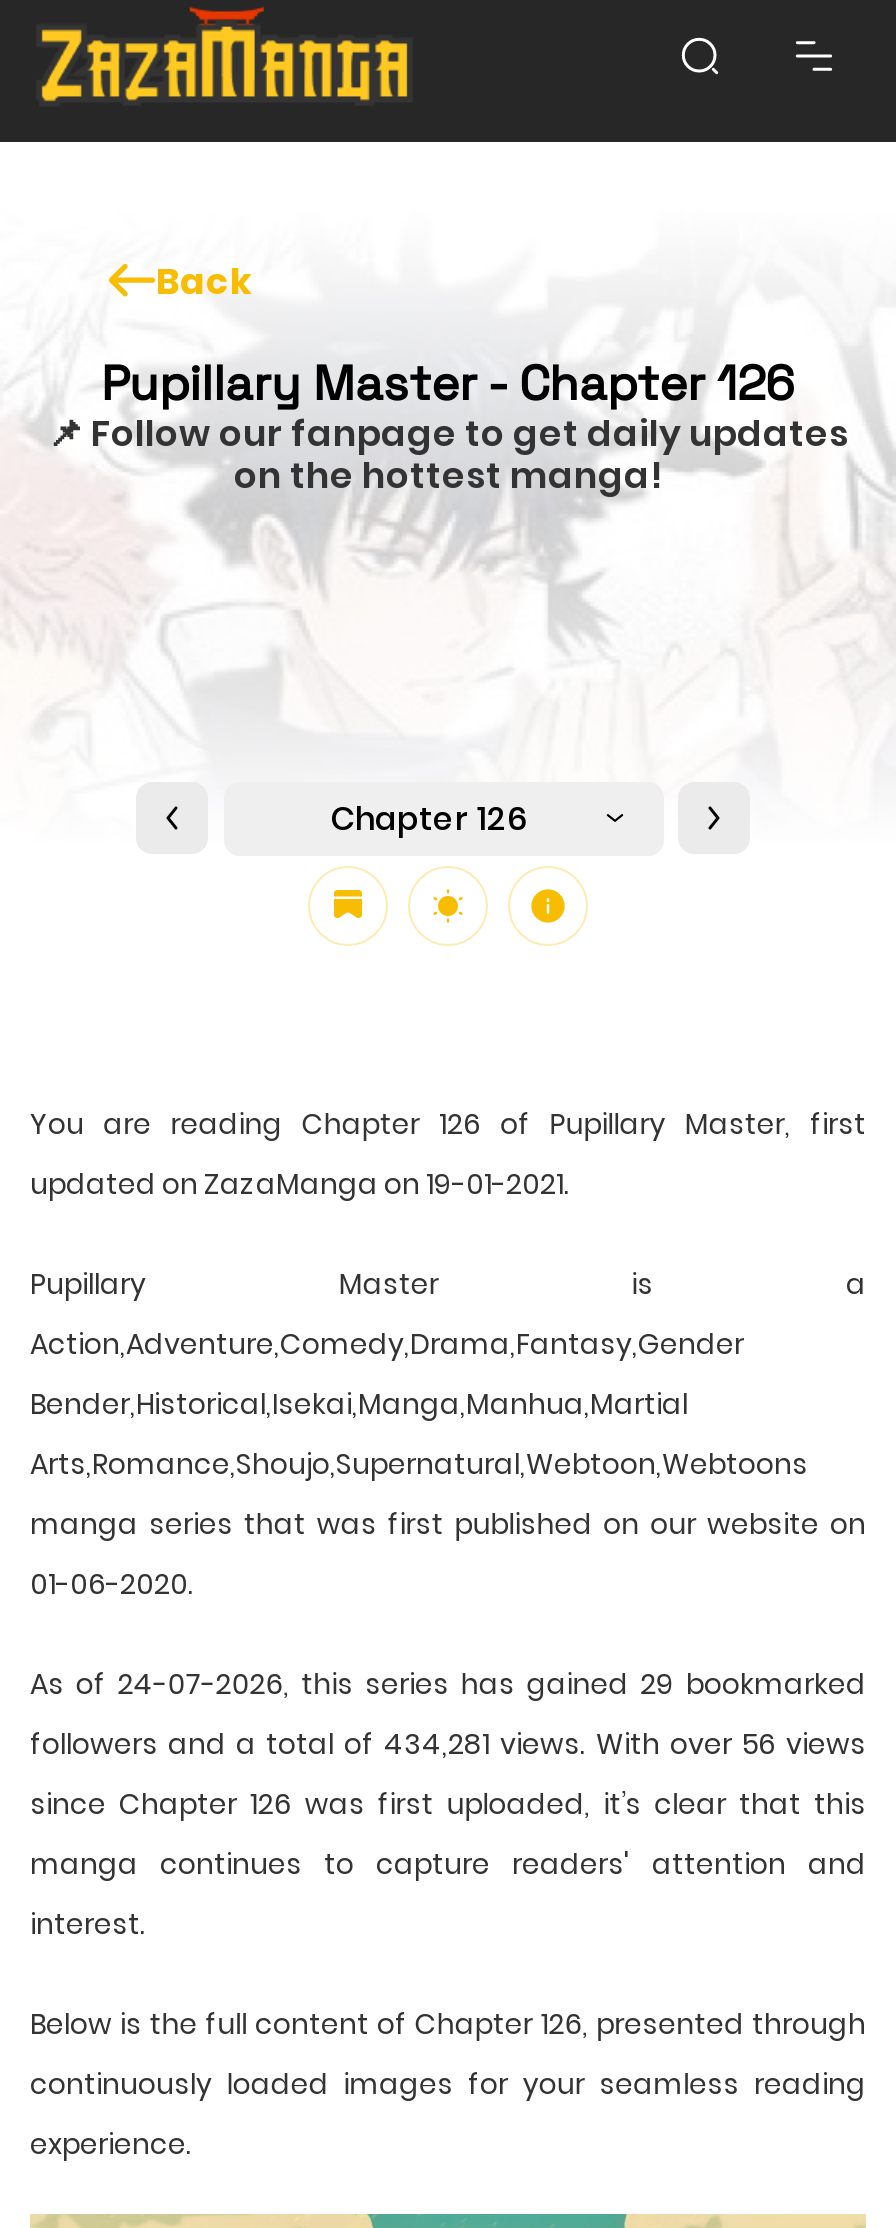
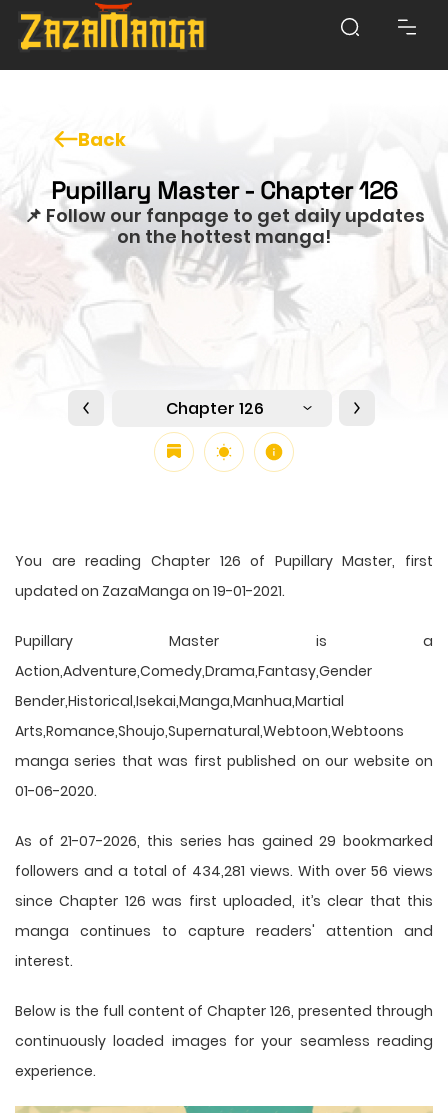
- As of 24-07-2026, this series has gained 29 bookmarked
+ As of 21-07-2026, this series has gained 29 bookmarked
